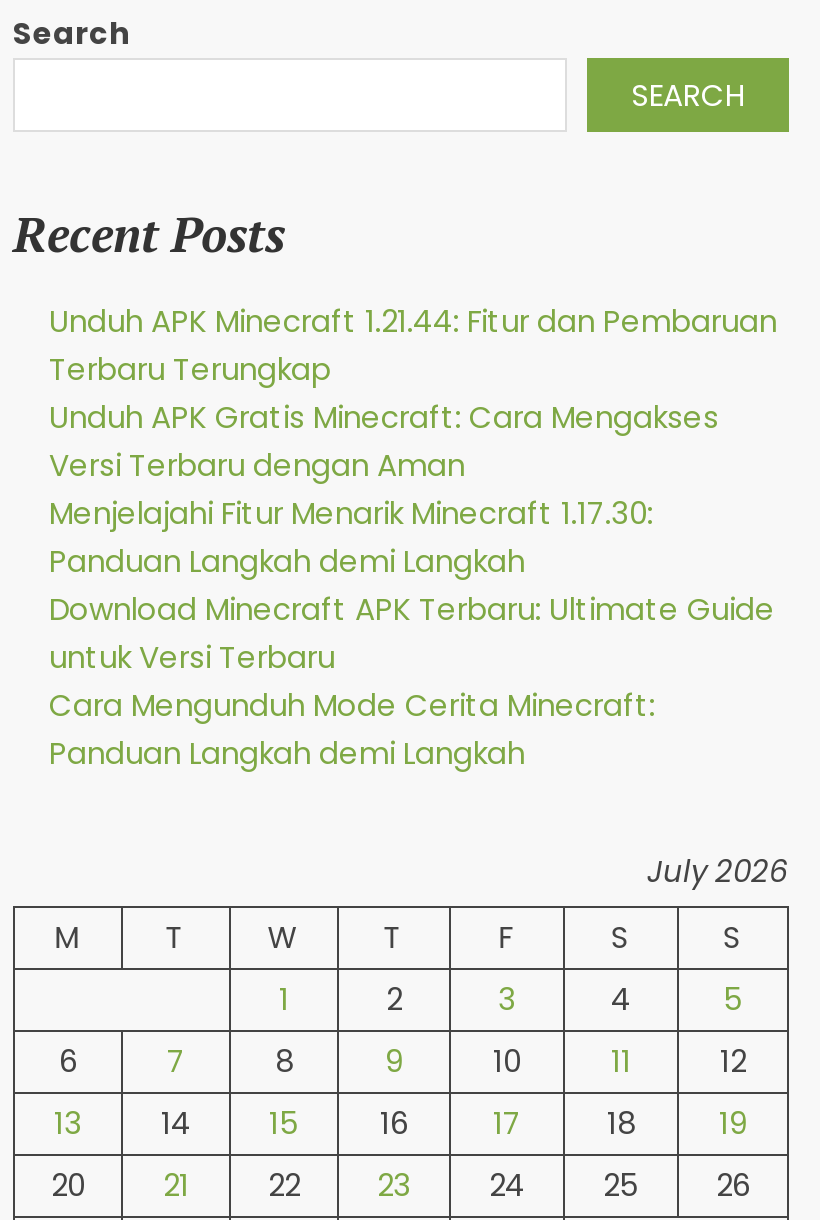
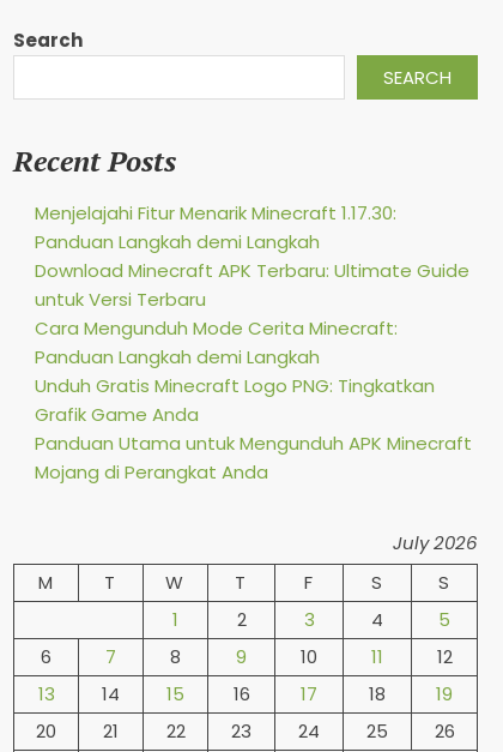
- Unduh APK Minecraft 1.21.44: Fitur dan Pembaruan
- Terbaru Terungkap
- Unduh APK Gratis Minecraft: Cara Mengakses
- Versi Terbaru dengan Aman

moved up: Menjelajahi Fitur Menarik Minecraft 1.17.30: | Panduan Langkah demi Langkah | Download Minecraft APK Terbaru: Ultimate Guide | untuk Versi Terbaru | Cara Mengunduh Mode Cerita Minecraft: | Panduan Langkah demi Langkah

+ Unduh Gratis Minecraft Logo PNG: Tingkatkan
+ Grafik Game Anda
+ Panduan Utama untuk Mengunduh APK Minecraft
+ Mojang di Perangkat Anda
